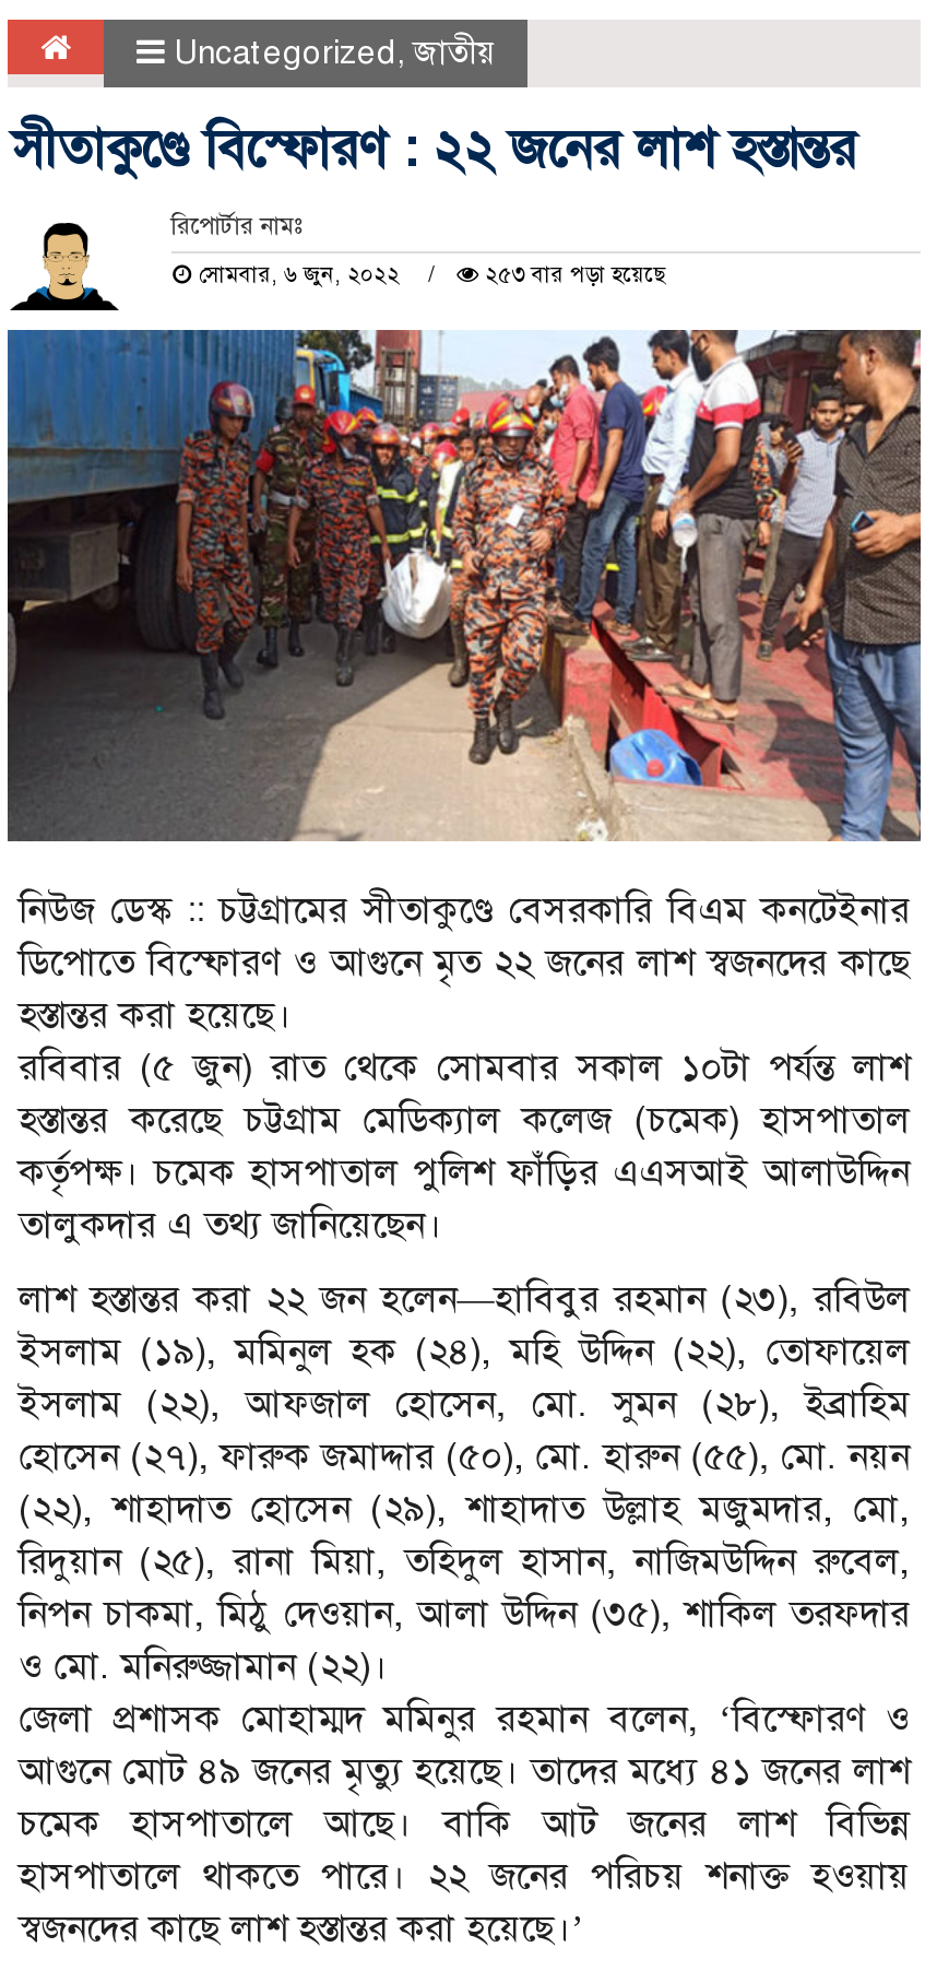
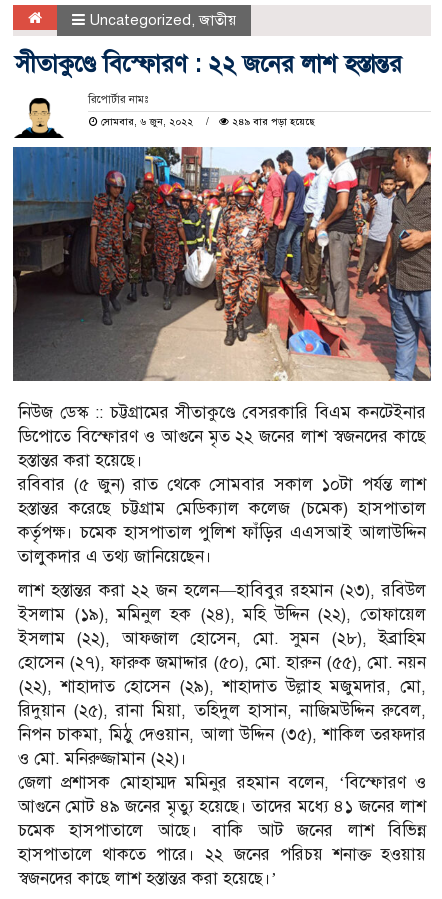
- ২৫৩ বার পড়া হয়েছে
+ ২৪৯ বার পড়া হয়েছে
